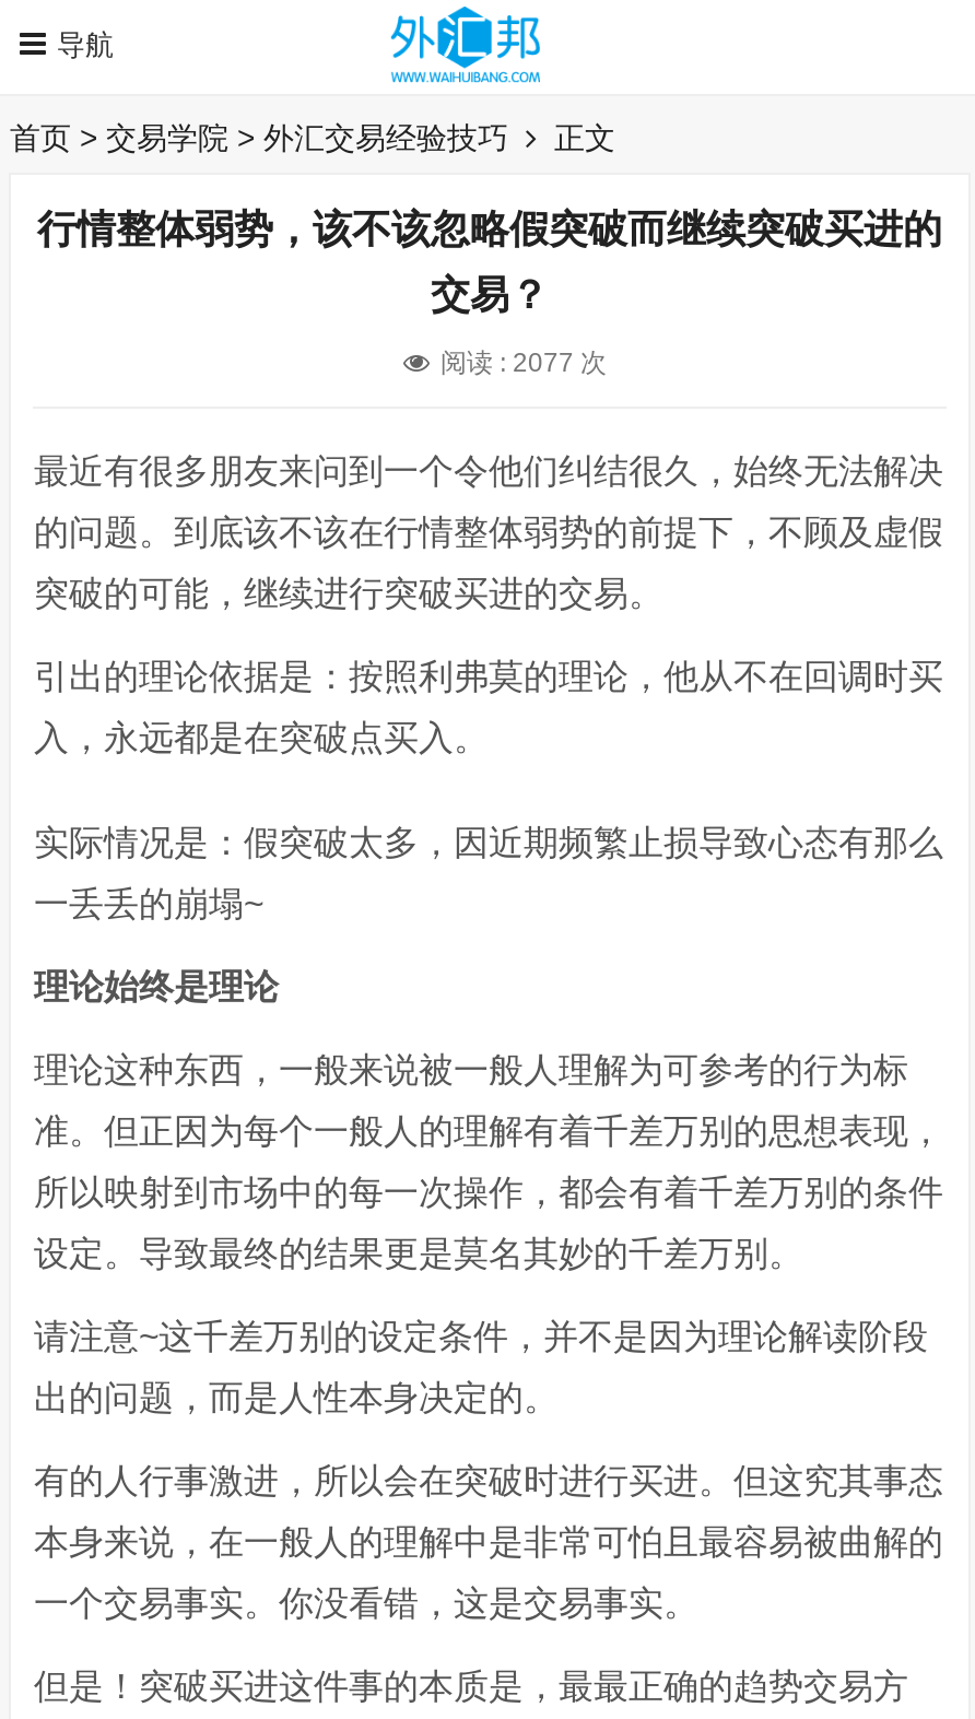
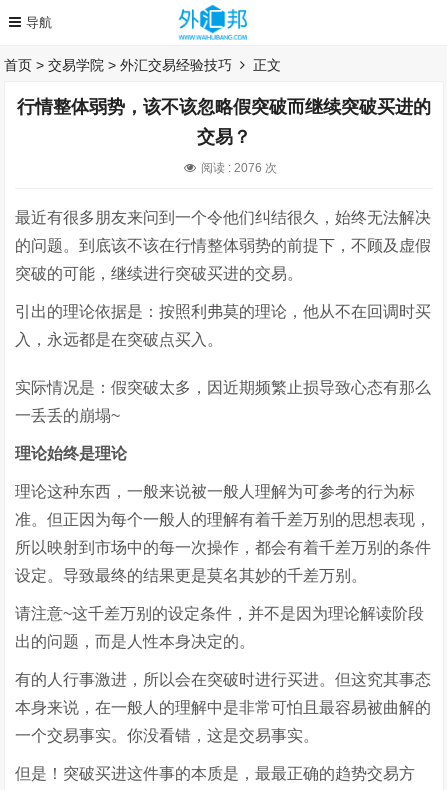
- 阅读 : 2077 次
+ 阅读 : 2076 次
